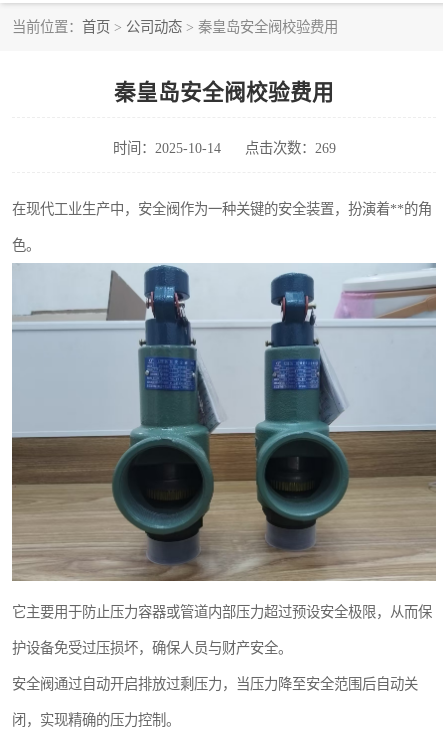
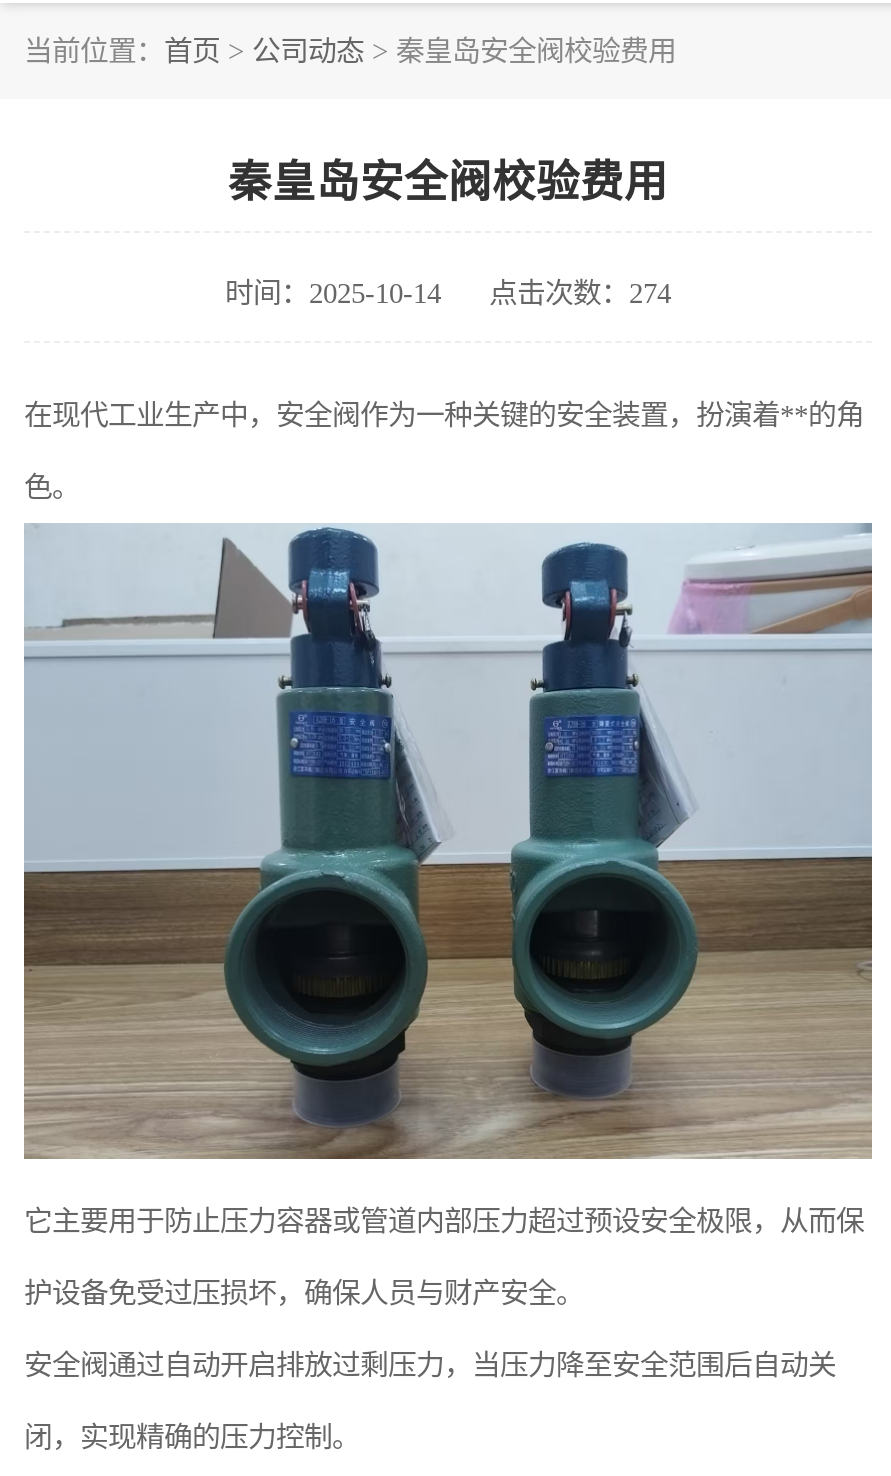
- 时间：2025-10-14 点击次数：269
+ 时间：2025-10-14 点击次数：274
